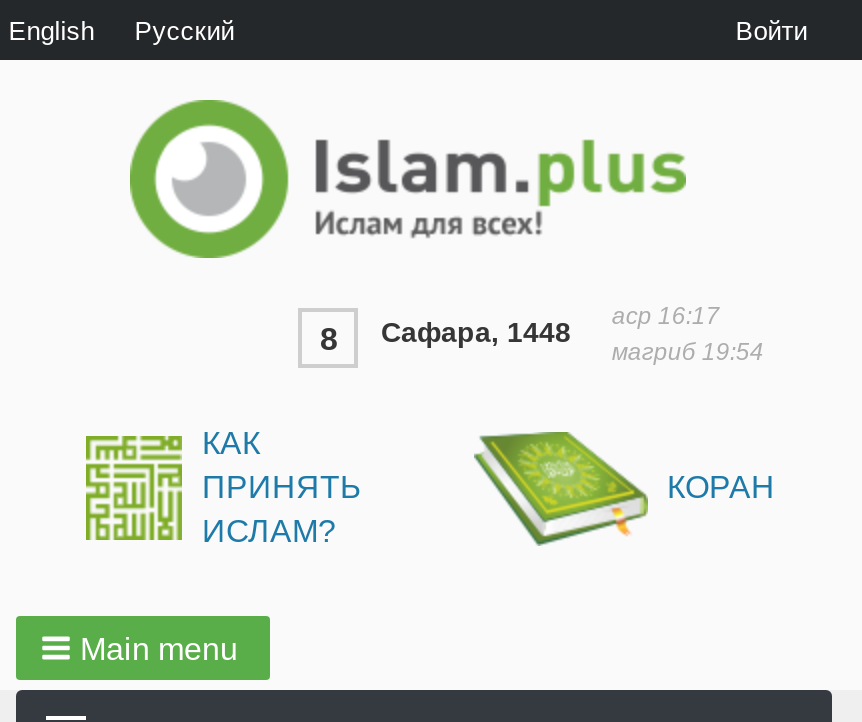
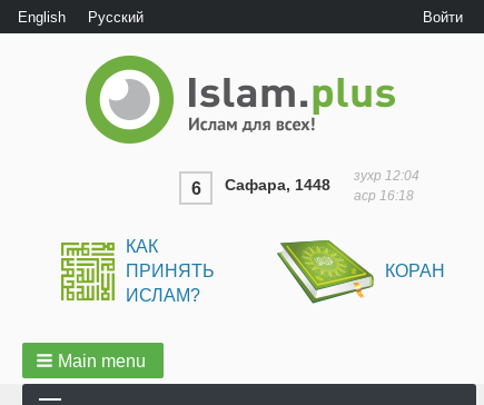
- аср 16:17
- магриб 19:54
+ зухр 12:04
+ аср 16:18

- 8 Сафара, 1448
+ 6 Сафара, 1448
